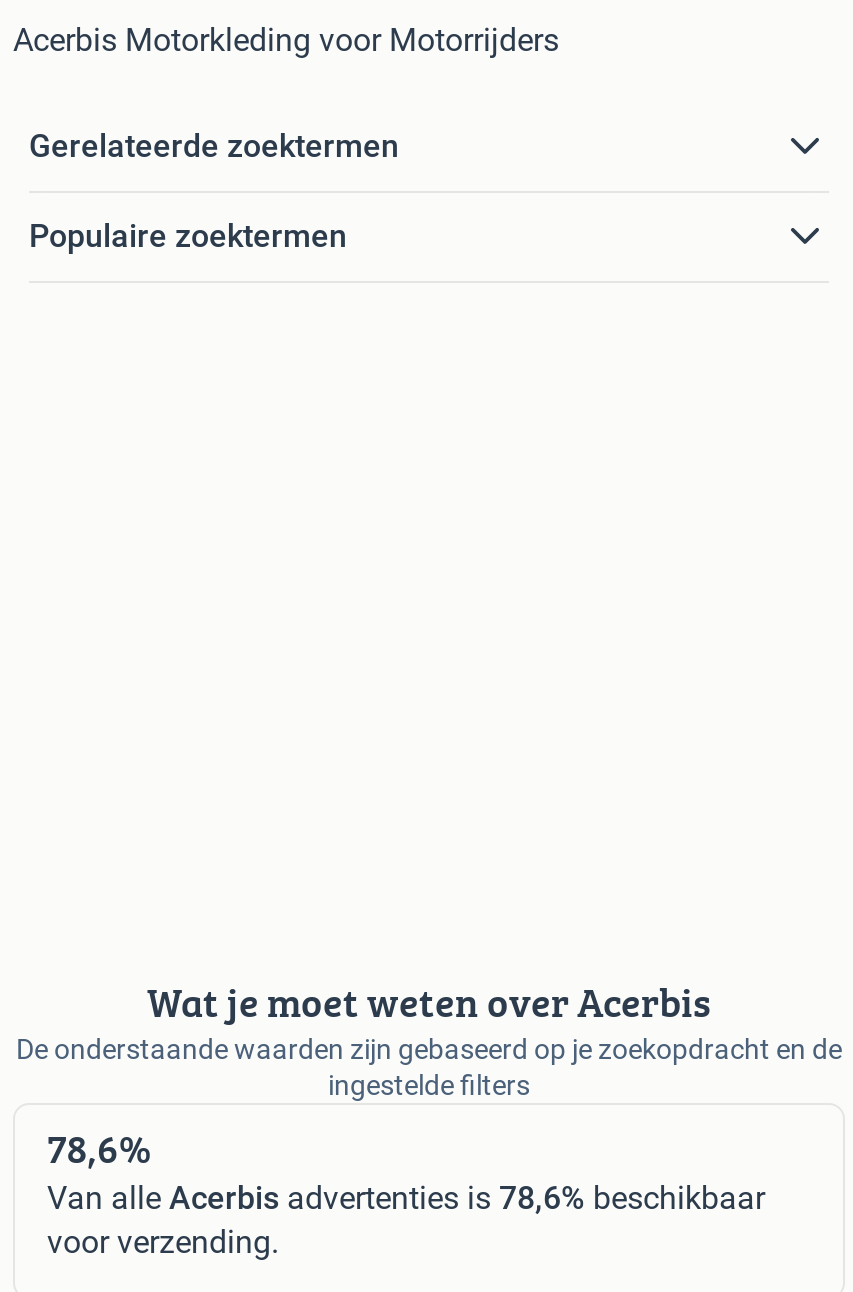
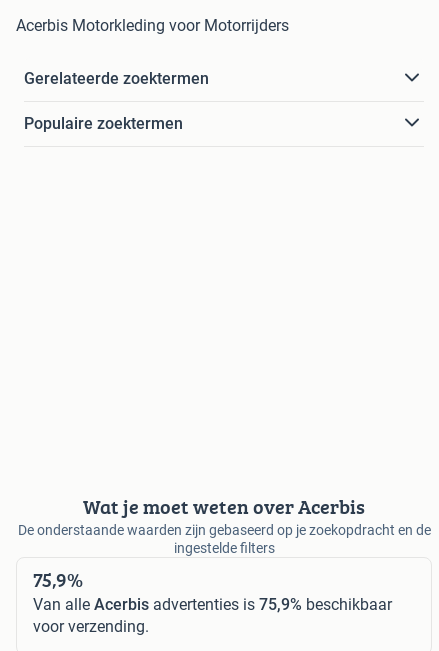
- 78,6%
+ 75,9%

- Van alle Acerbis advertenties is 78,6% beschikbaar
+ Van alle Acerbis advertenties is 75,9% beschikbaar
